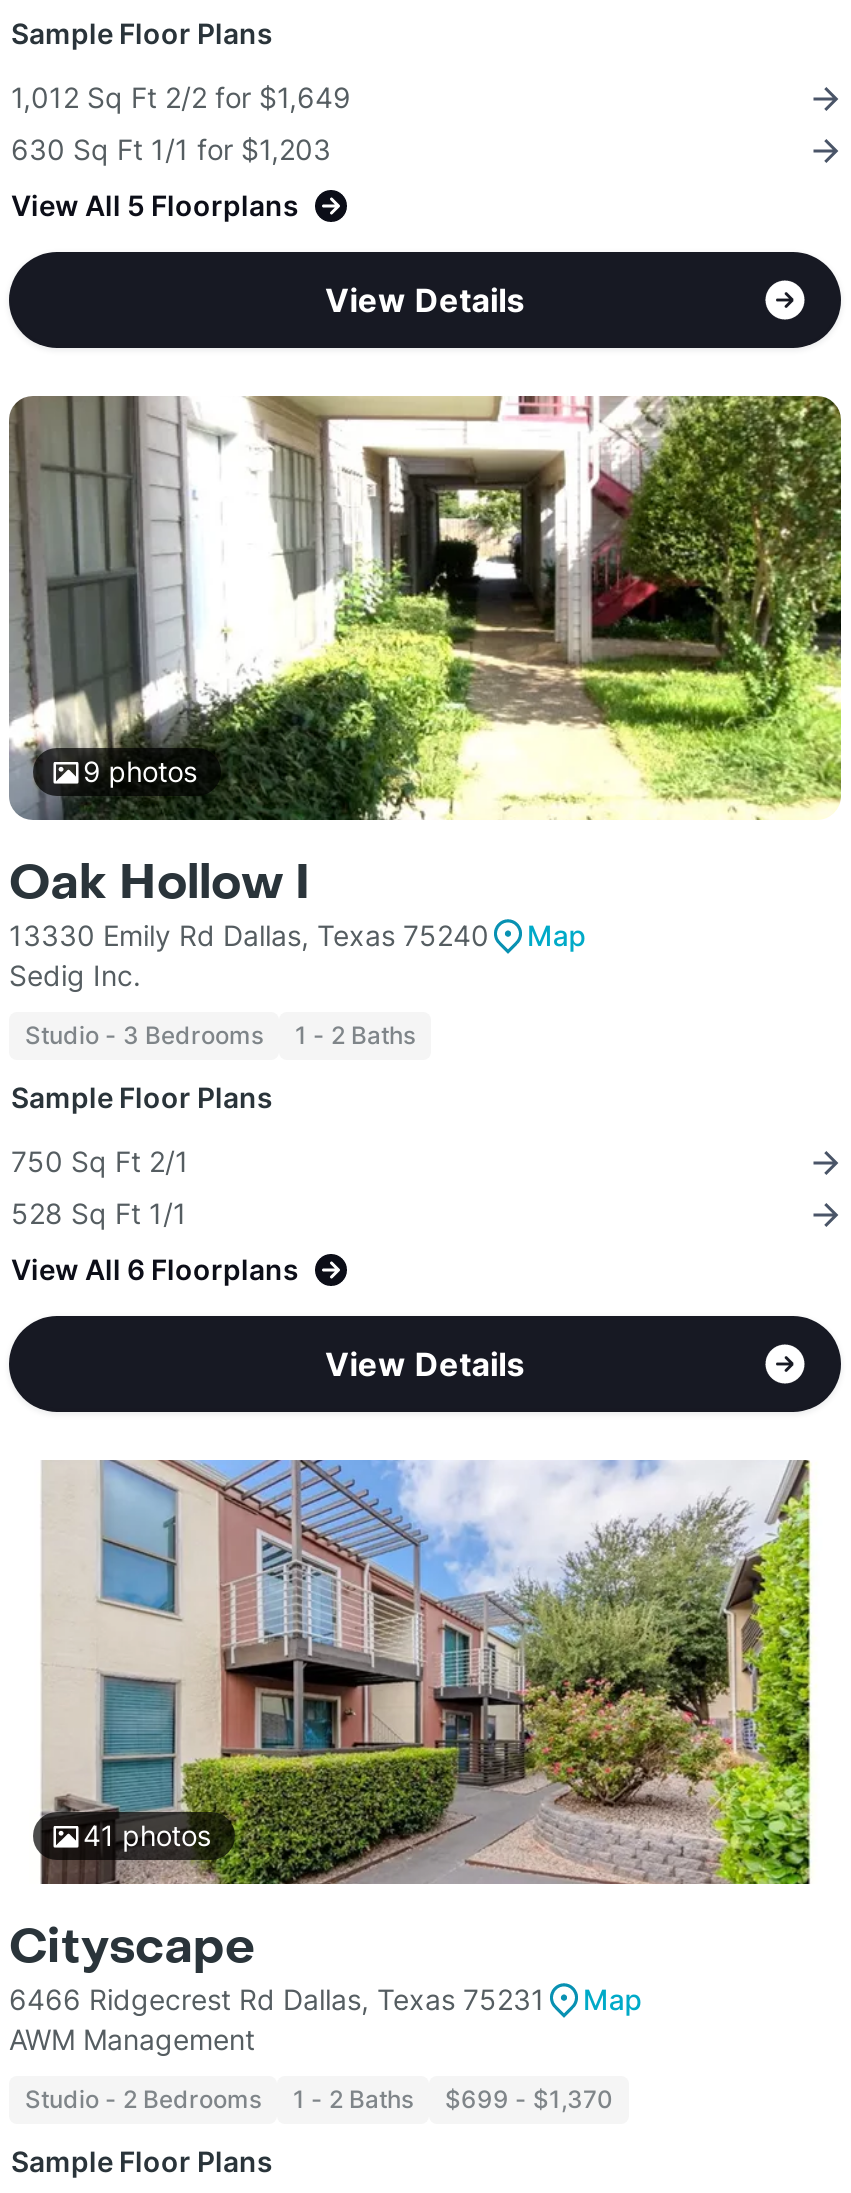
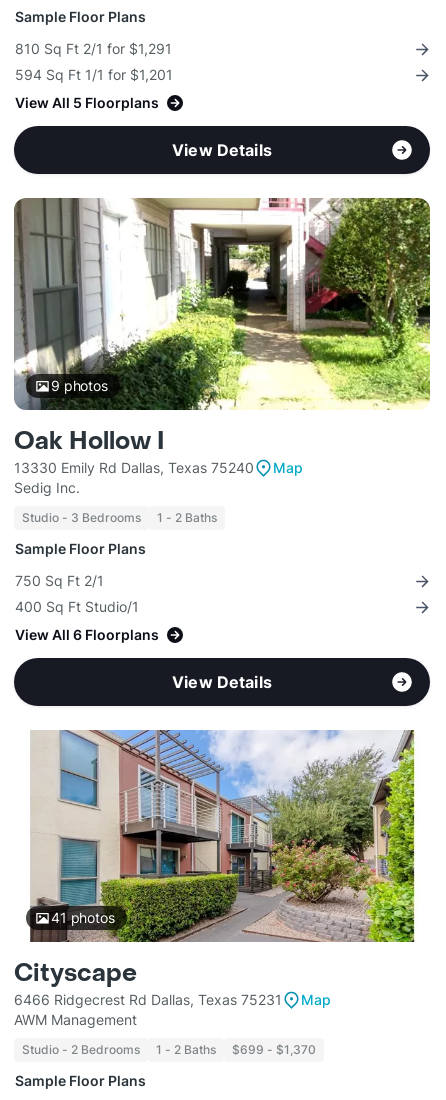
- 1,012 Sq Ft 2/2 for $1,649
+ 810 Sq Ft 2/1 for $1,291

- 630 Sq Ft 1/1 for $1,203
+ 594 Sq Ft 1/1 for $1,201

- 528 Sq Ft 1/1
+ 400 Sq Ft Studio/1
